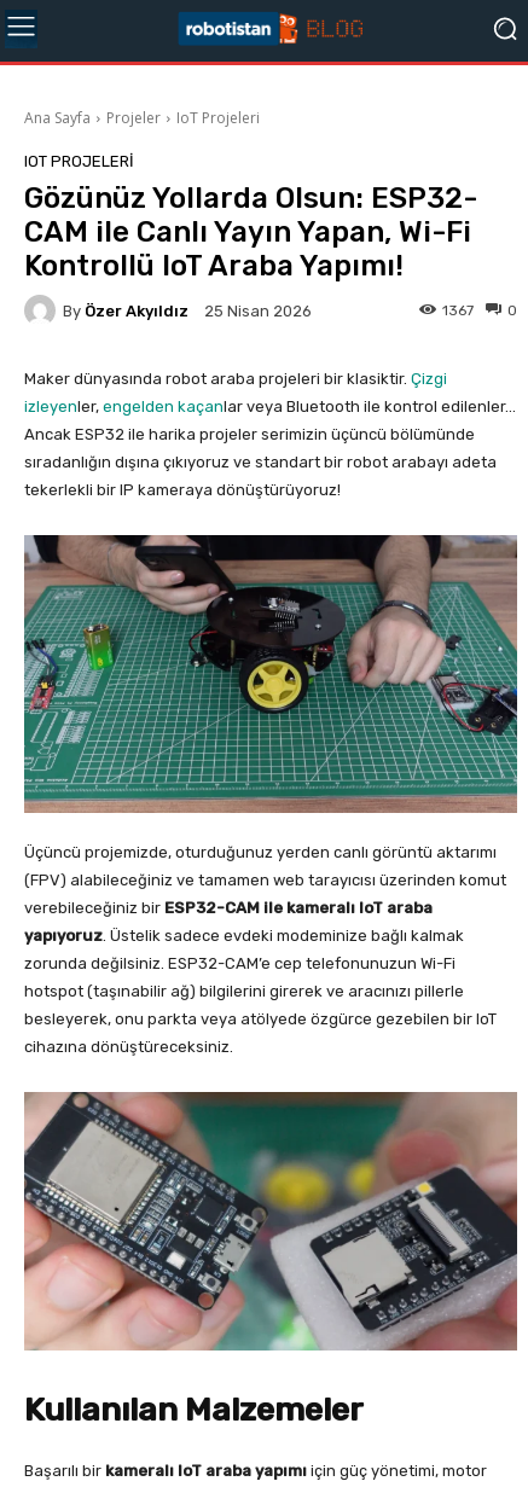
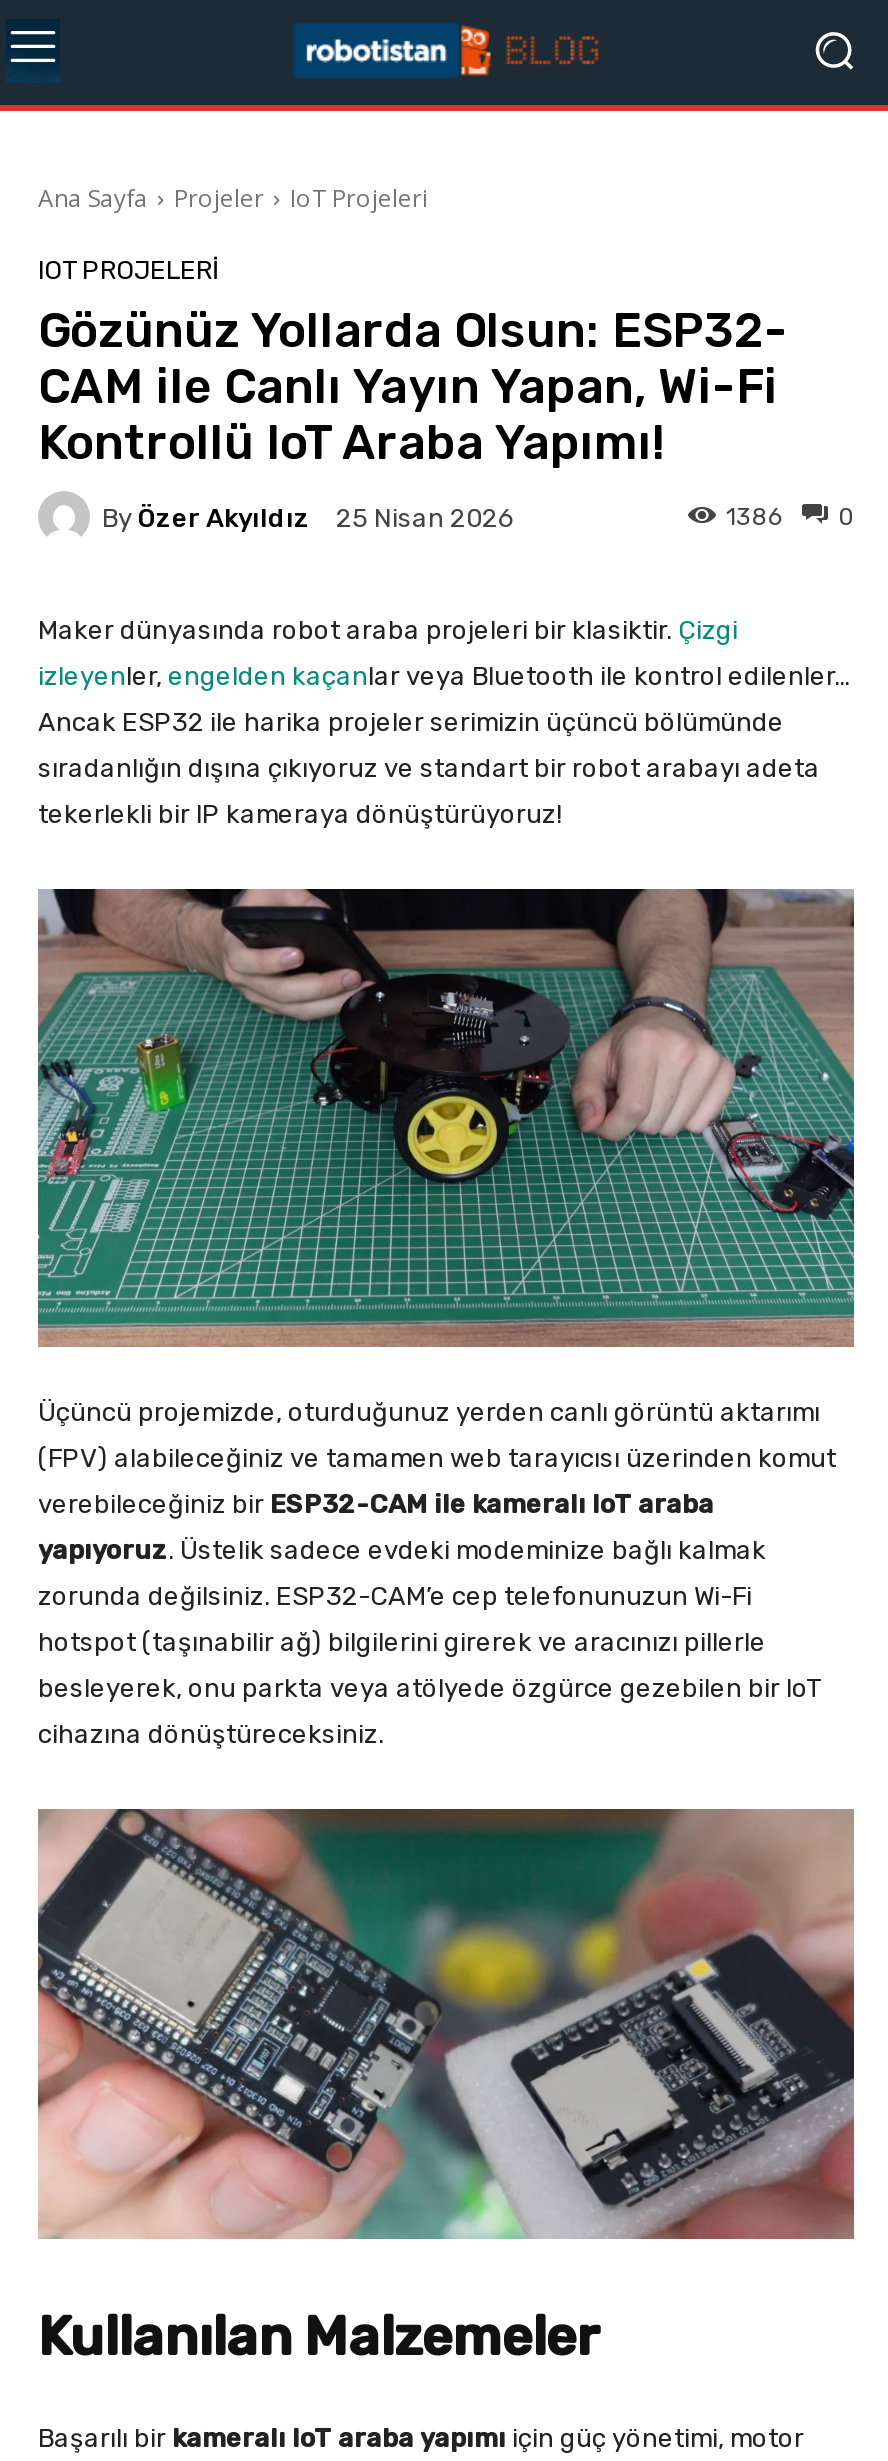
- 1367
+ 1386
